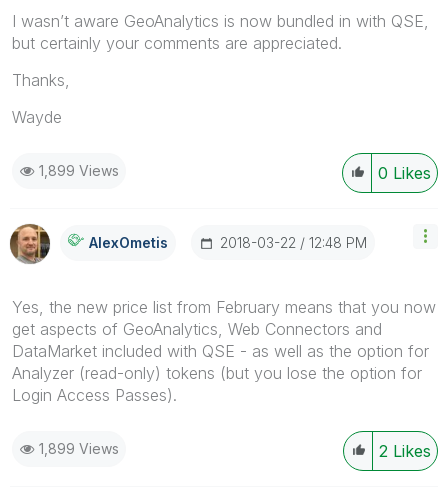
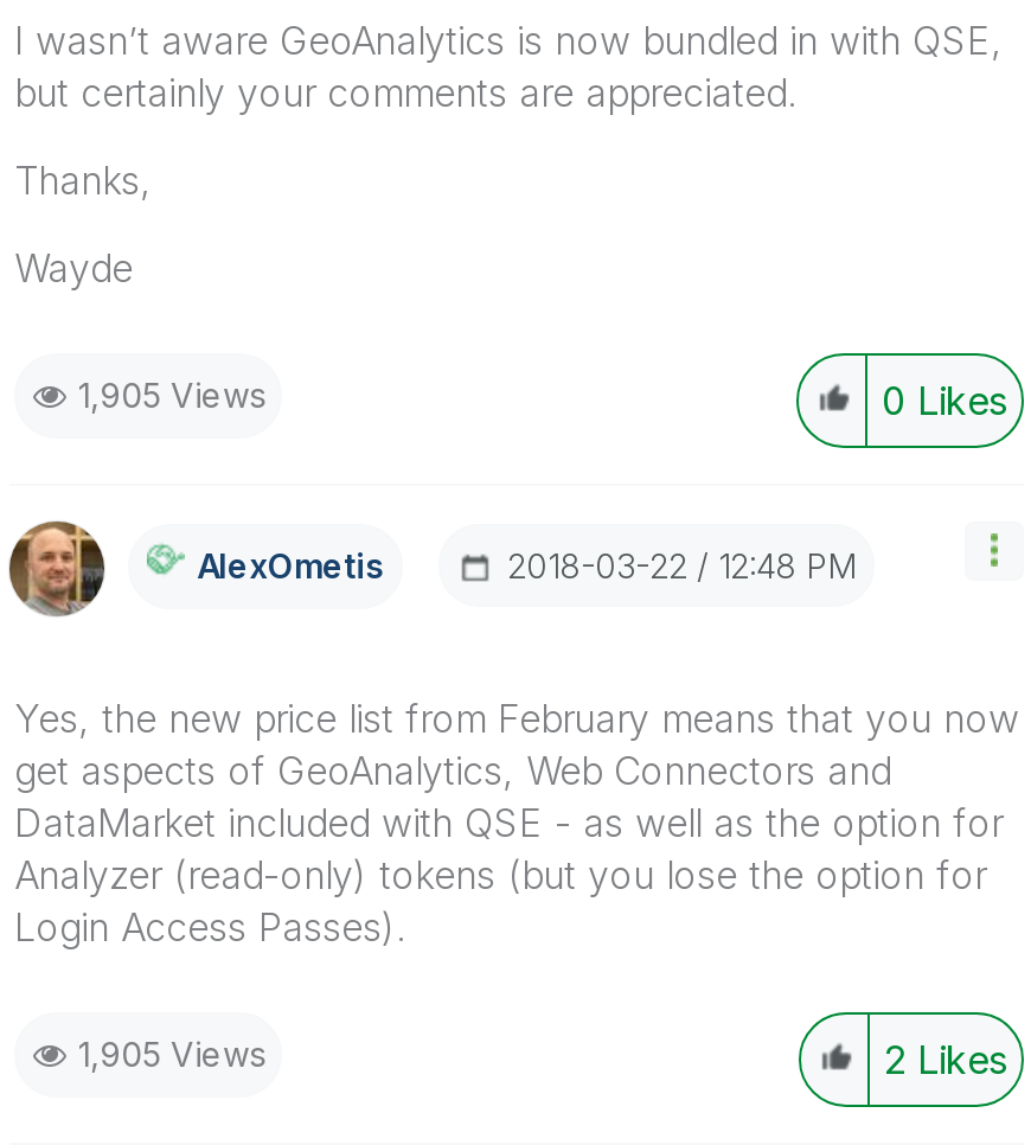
- 1,899 Views
+ 1,905 Views

- 1,899 Views
+ 1,905 Views
